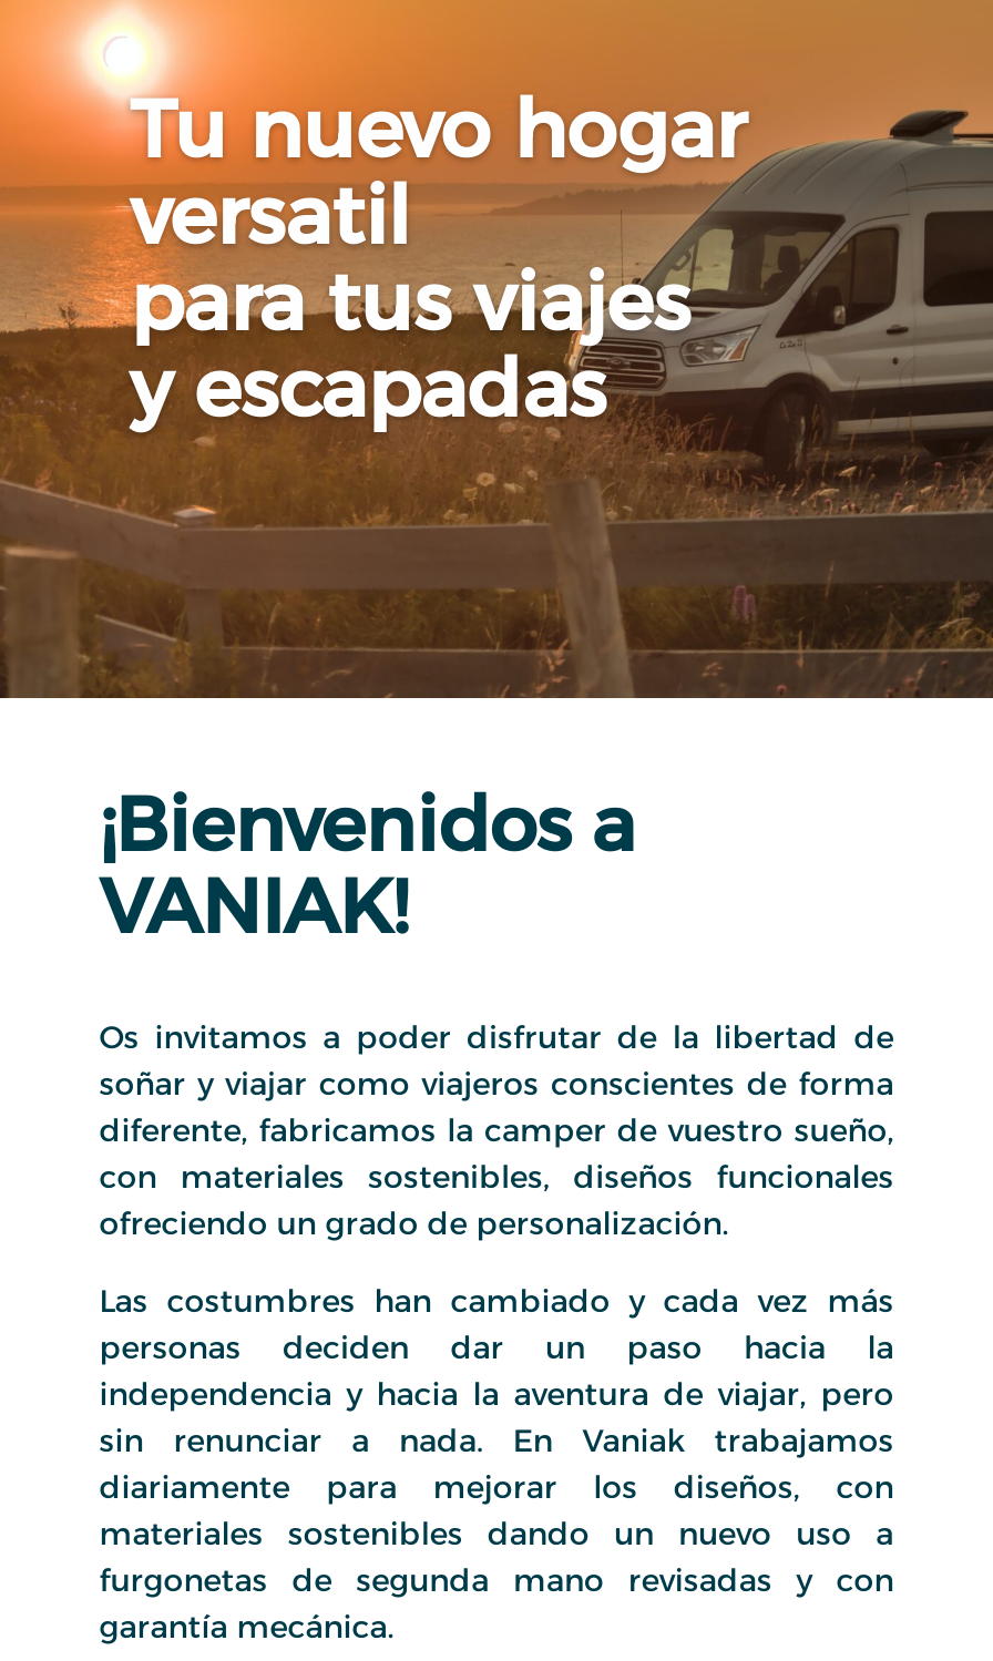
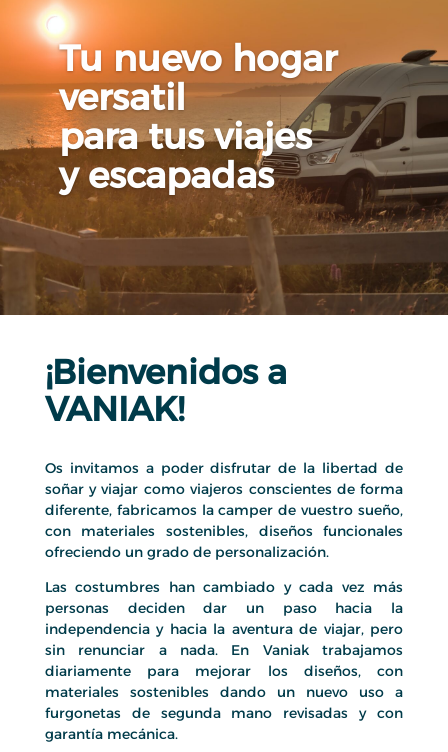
- e
+ versatil
